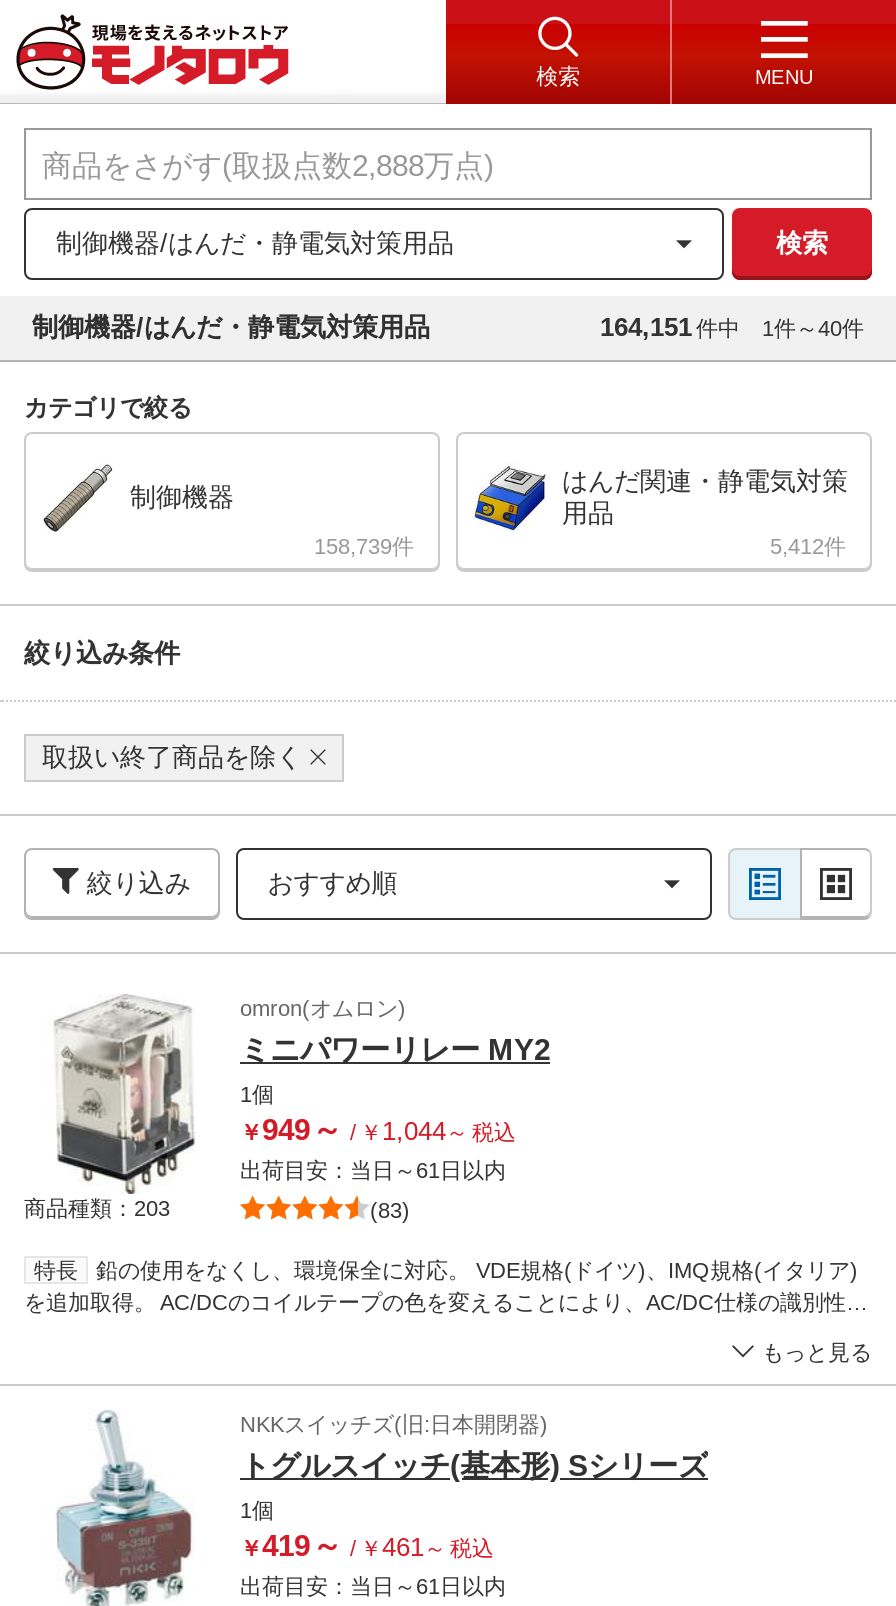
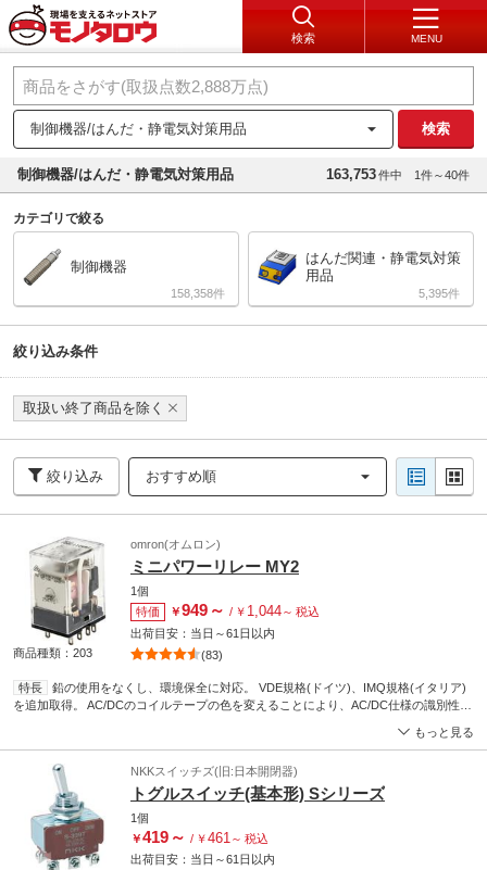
- 164,151 件中 1件～40件
+ 163,753 件中 1件～40件

- 158,739
+ 158,358

- 5,412
+ 5,395

+ 特価
